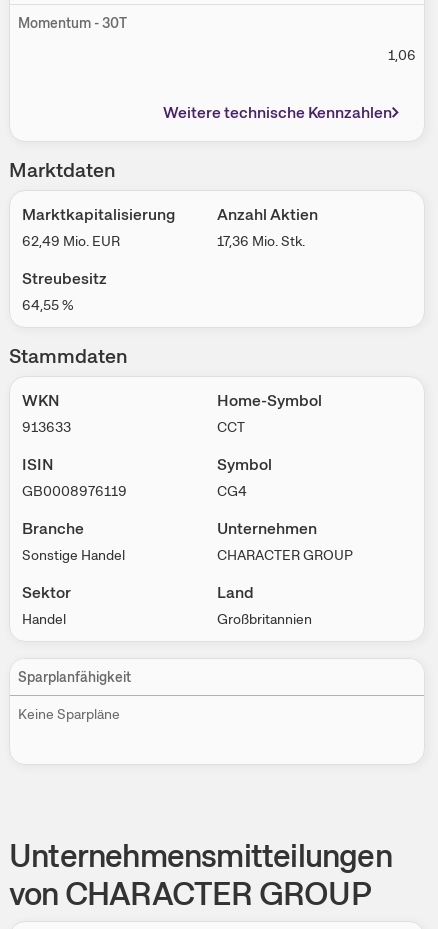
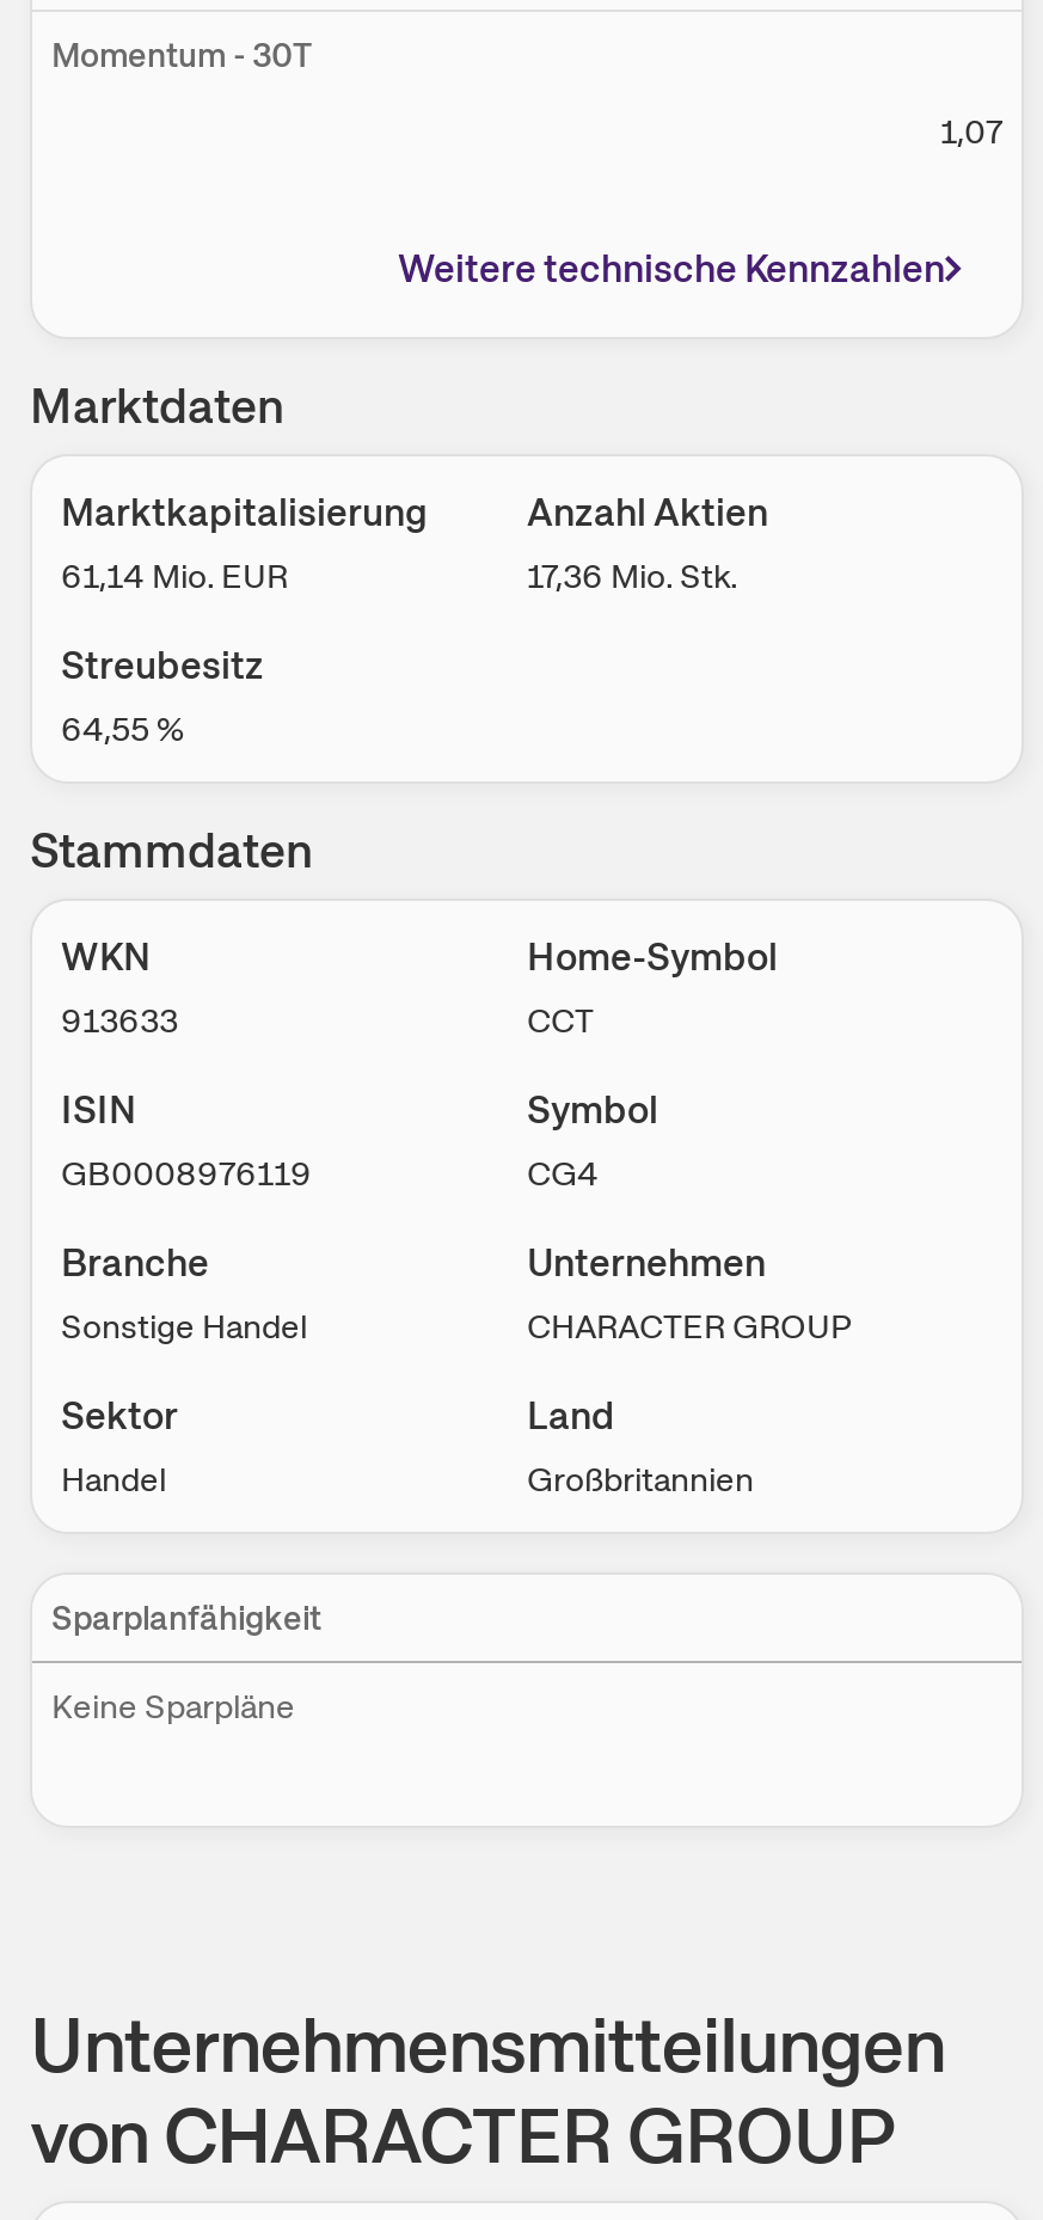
- 1,06
+ 1,07

- 62,49 Mio. EUR
+ 61,14 Mio. EUR
